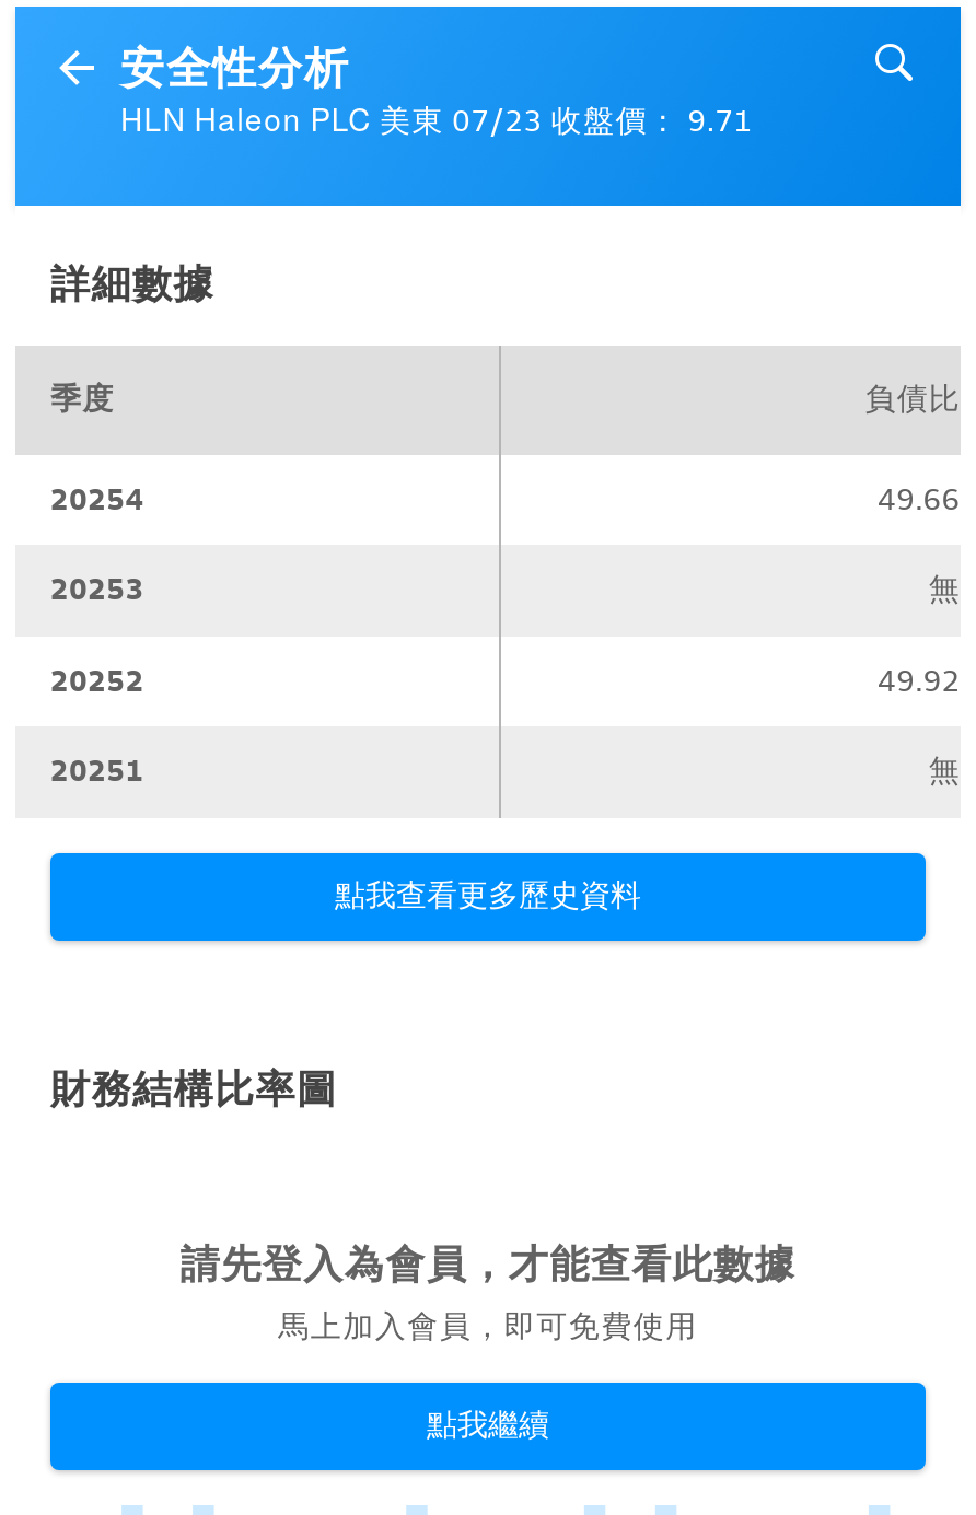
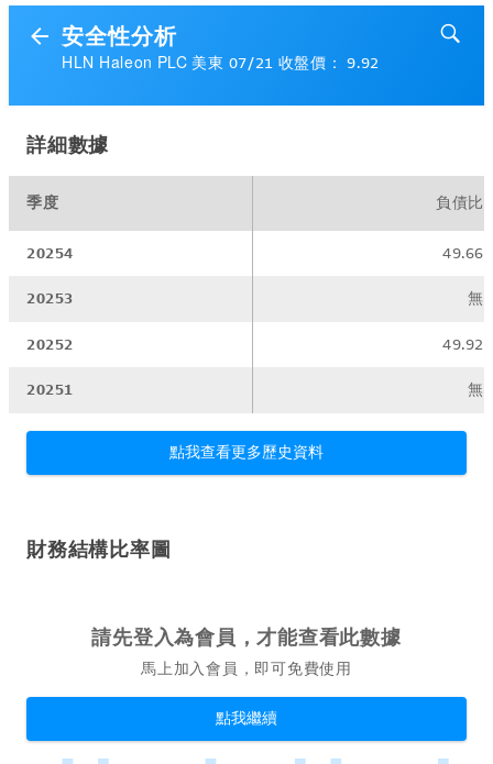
- HLN Haleon PLC 美東 07/23 收盤價： 9.71
+ HLN Haleon PLC 美東 07/21 收盤價： 9.92
